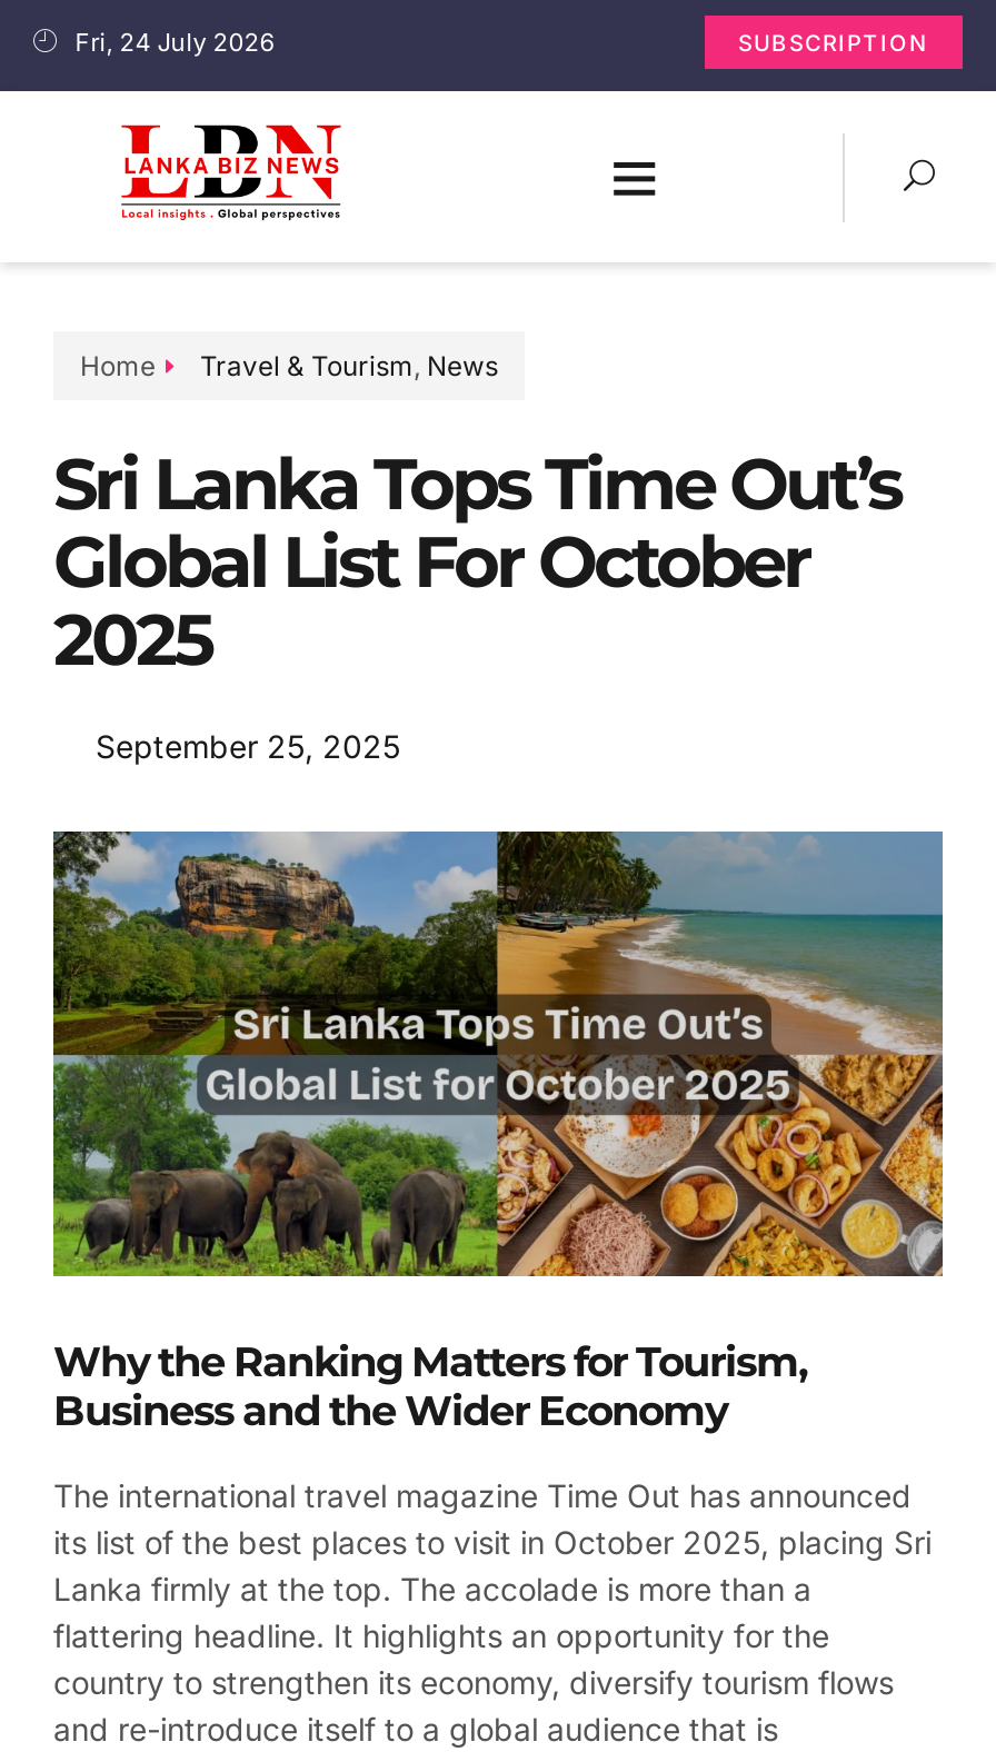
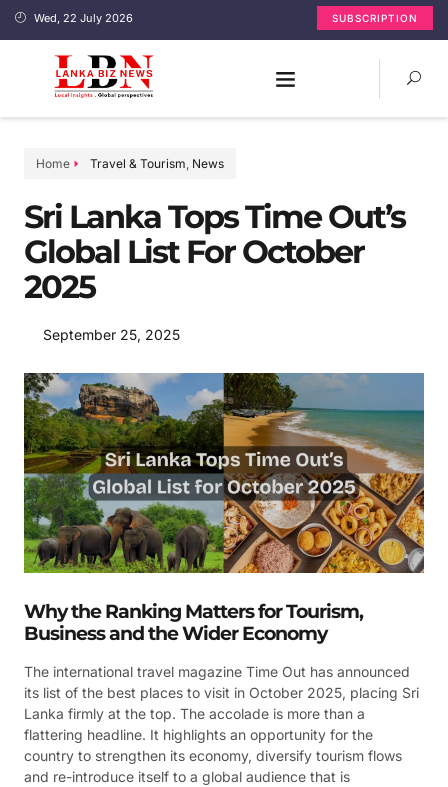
- Fri, 24 July 2026
+ Wed, 22 July 2026
